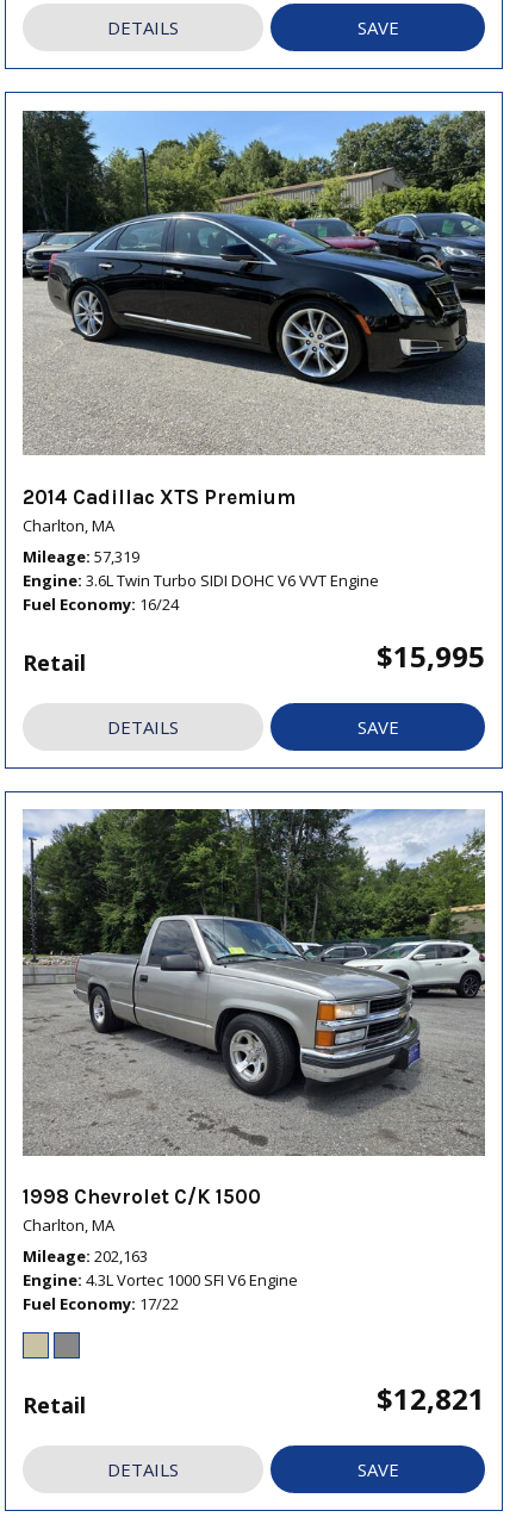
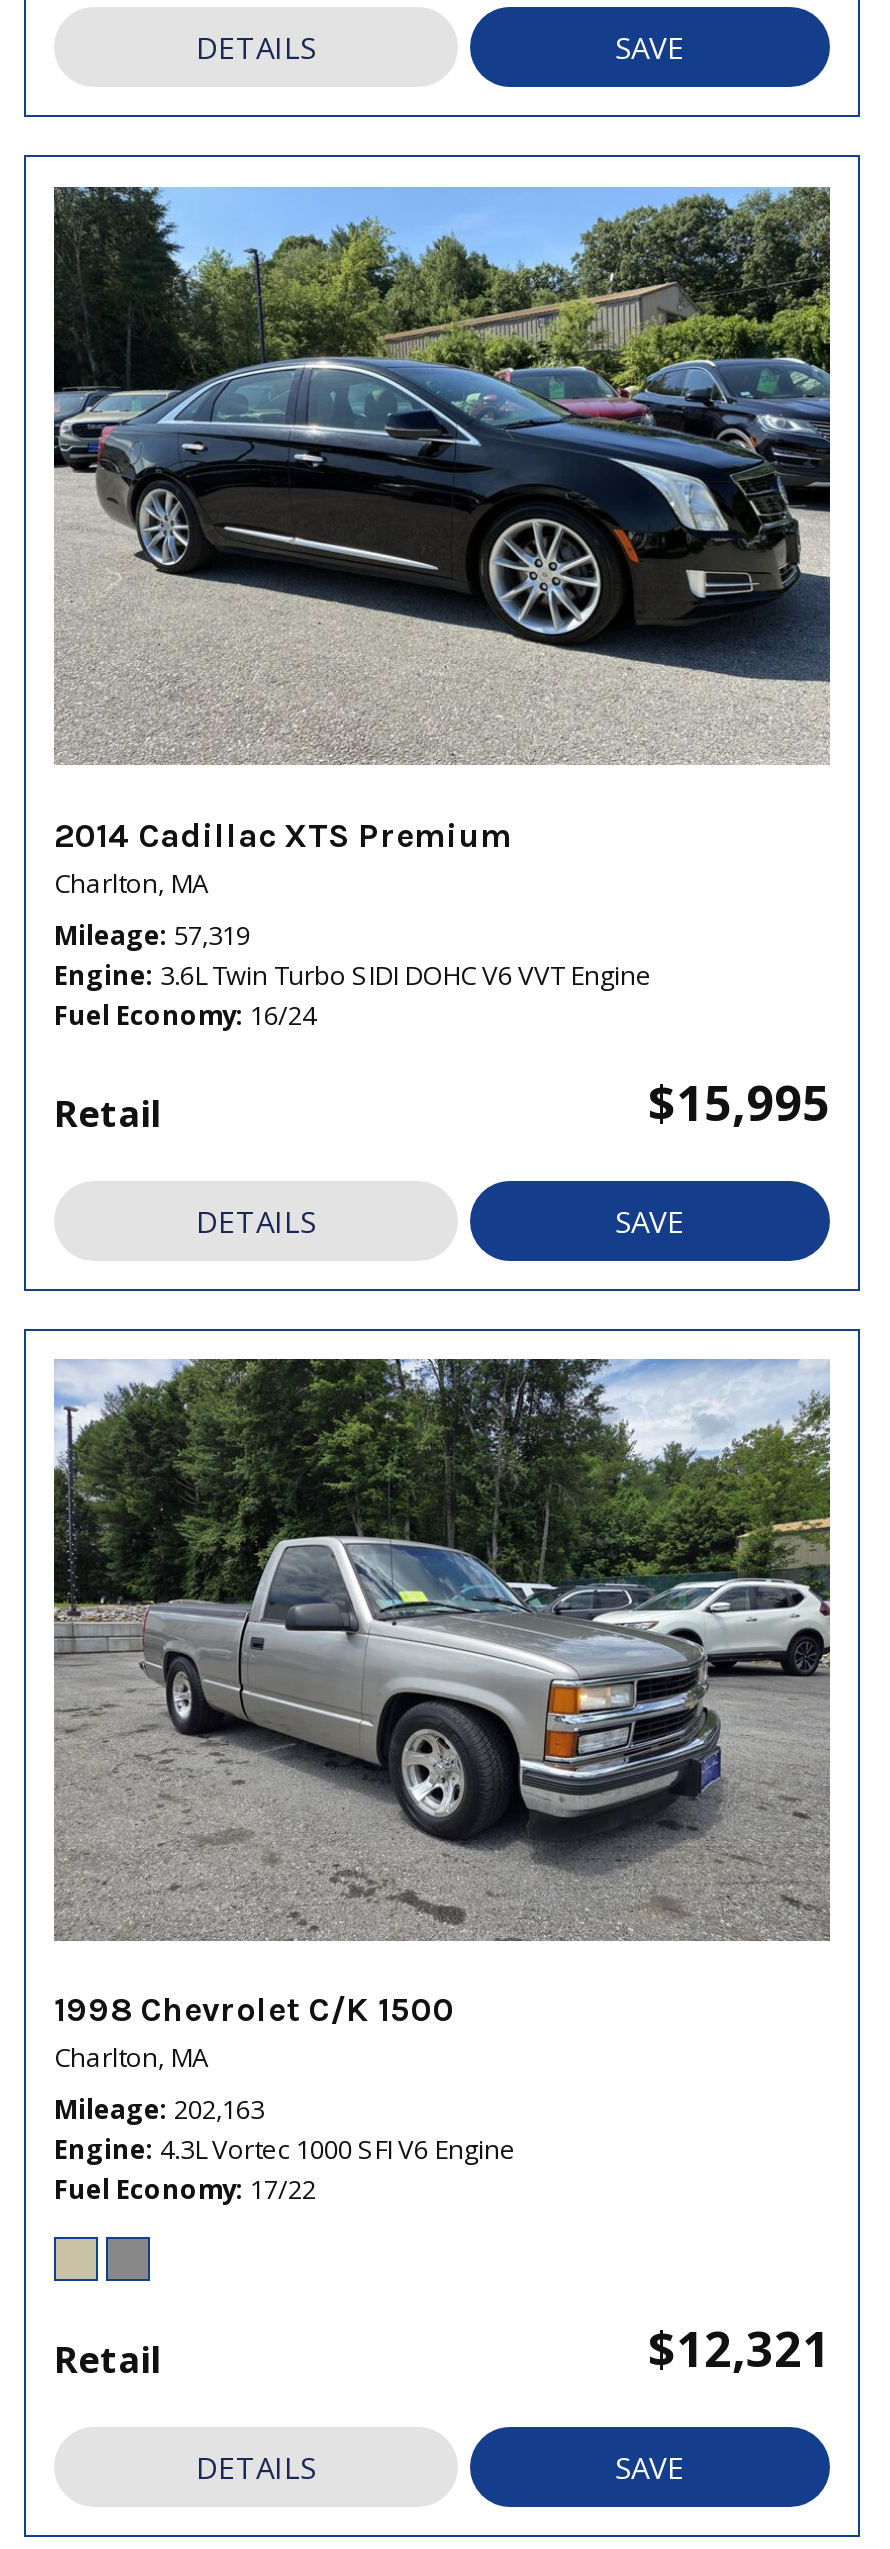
- $12,821
+ $12,321
